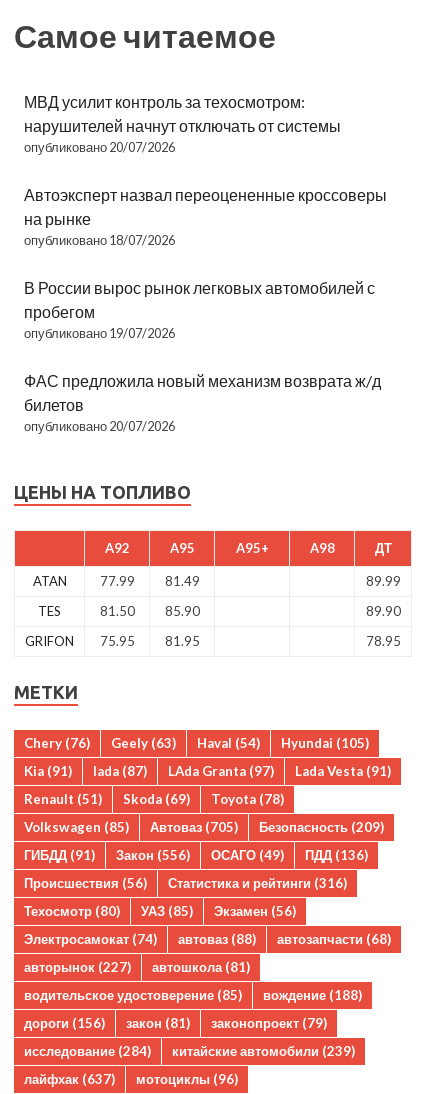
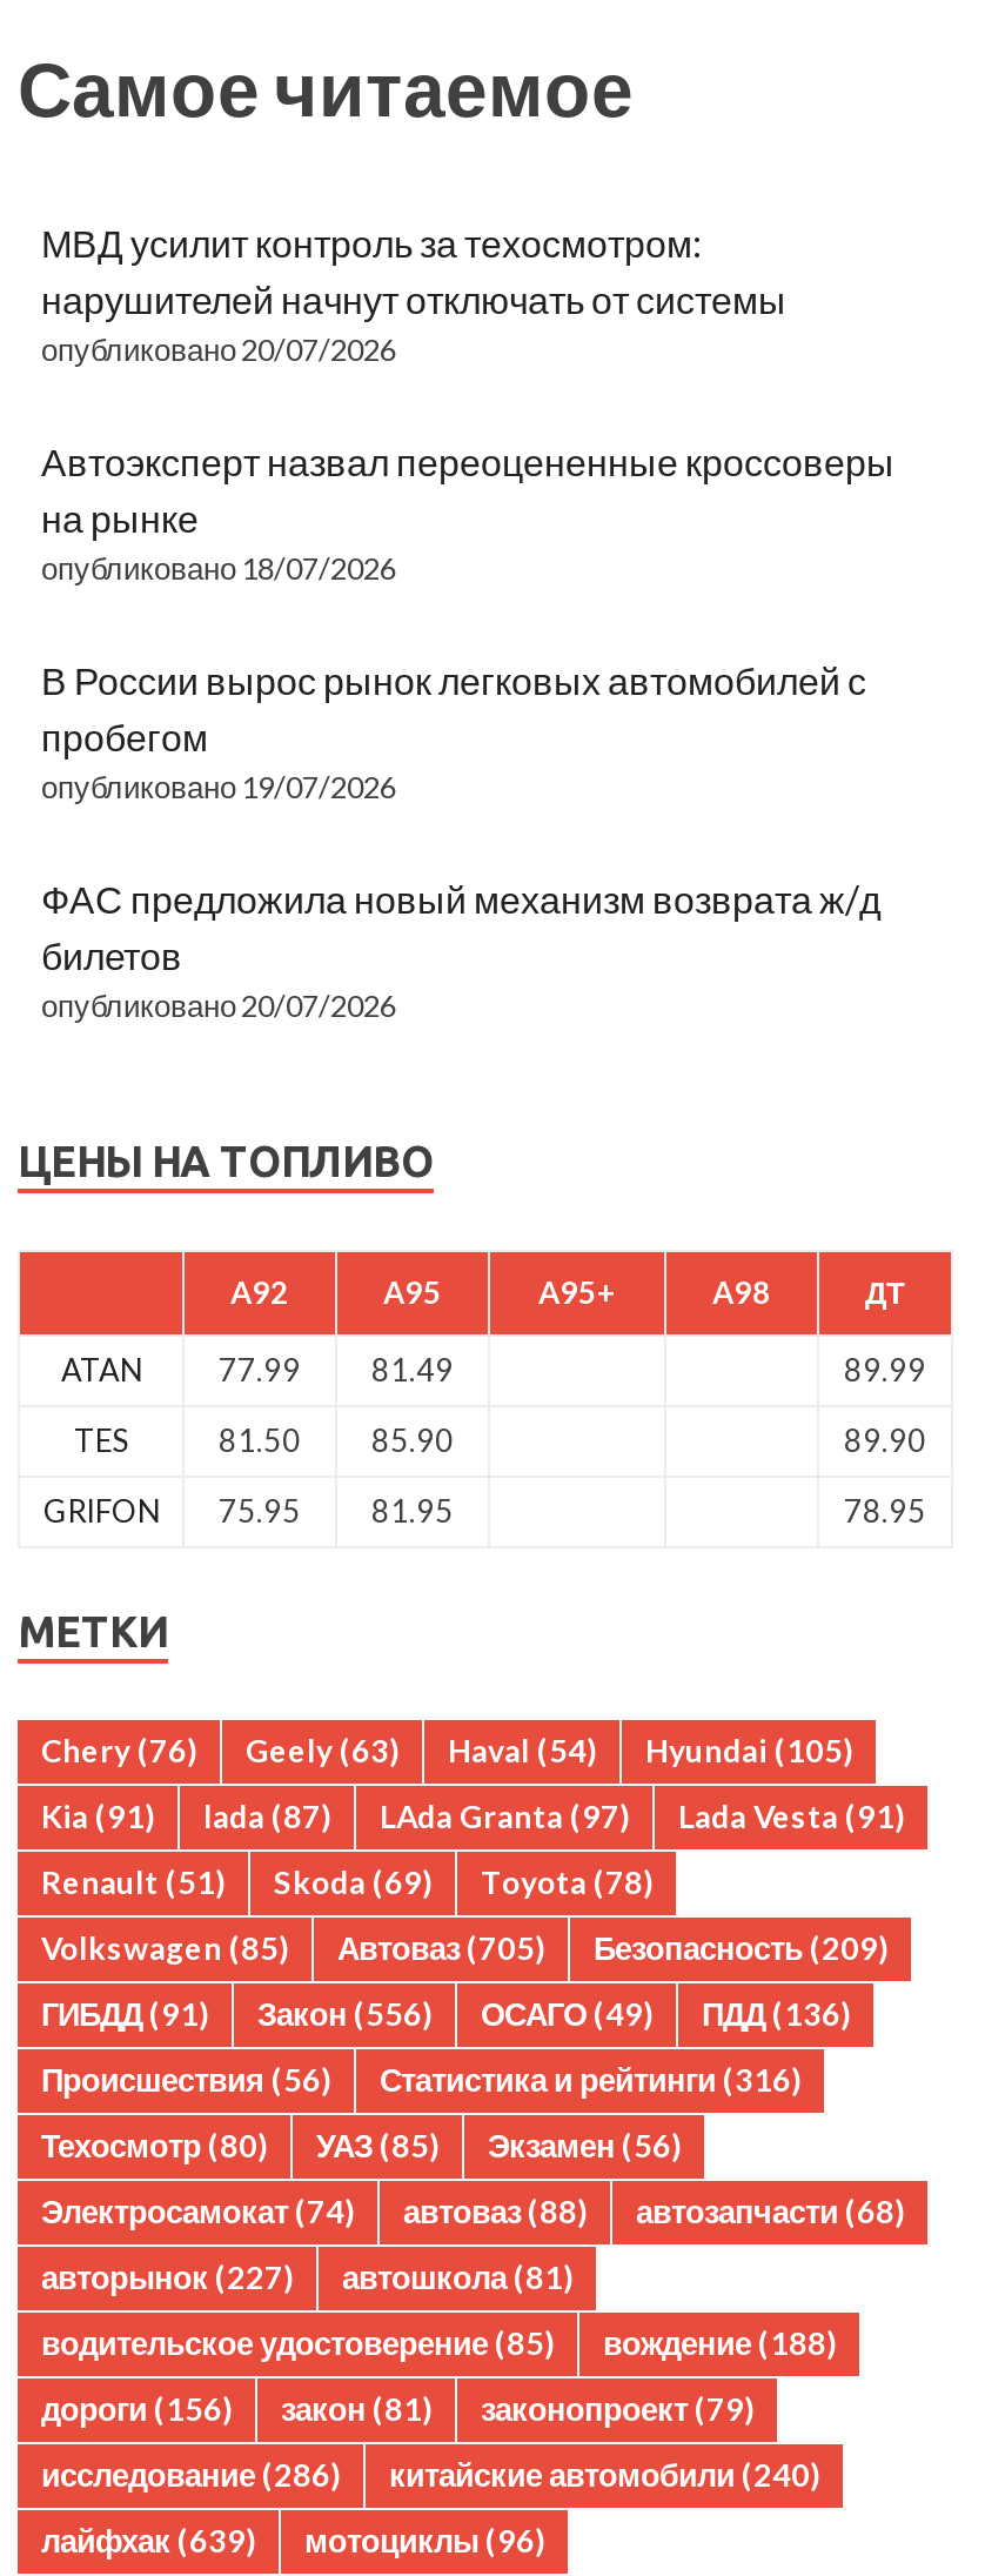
- исследование (284)
+ исследование (286)

- китайские автомобили (239)
+ китайские автомобили (240)

- лайфхак (637) мотоциклы (96)
+ лайфхак (639) мотоциклы (96)
